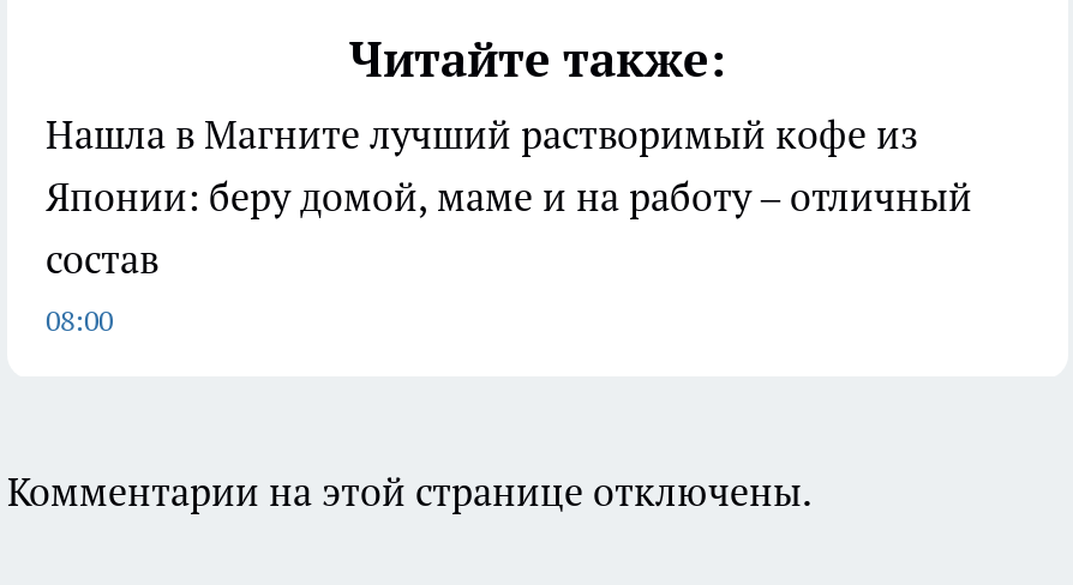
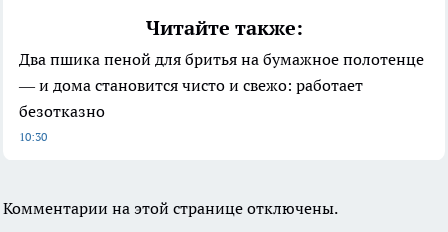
- Нашла в Магните лучший растворимый кофе из
- Японии: беру домой, маме и на работу – отличный
- состав
- 08:00
+ Два пшика пеной для бритья на бумажное полотенце
+ — и дома становится чисто и свежо: работает
+ безотказно
+ 10:30
